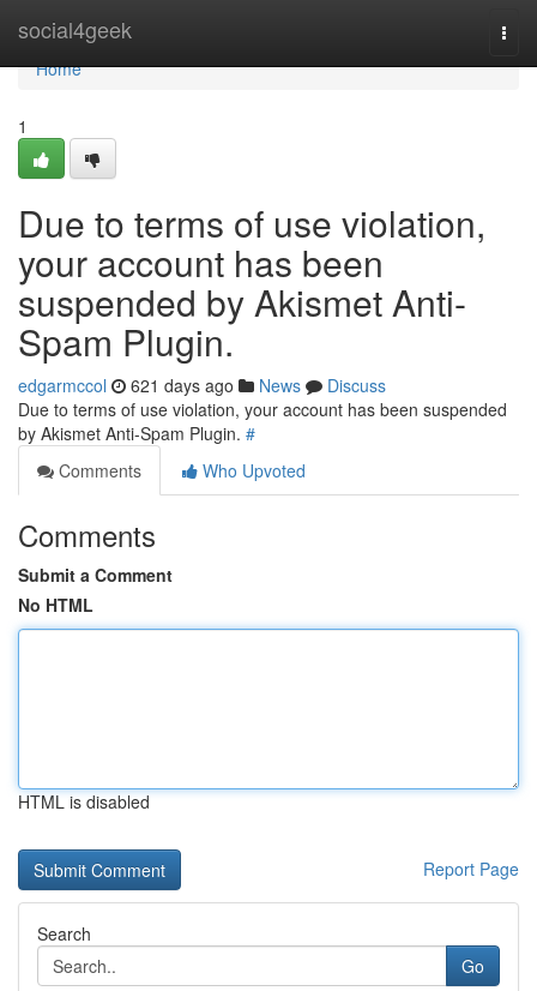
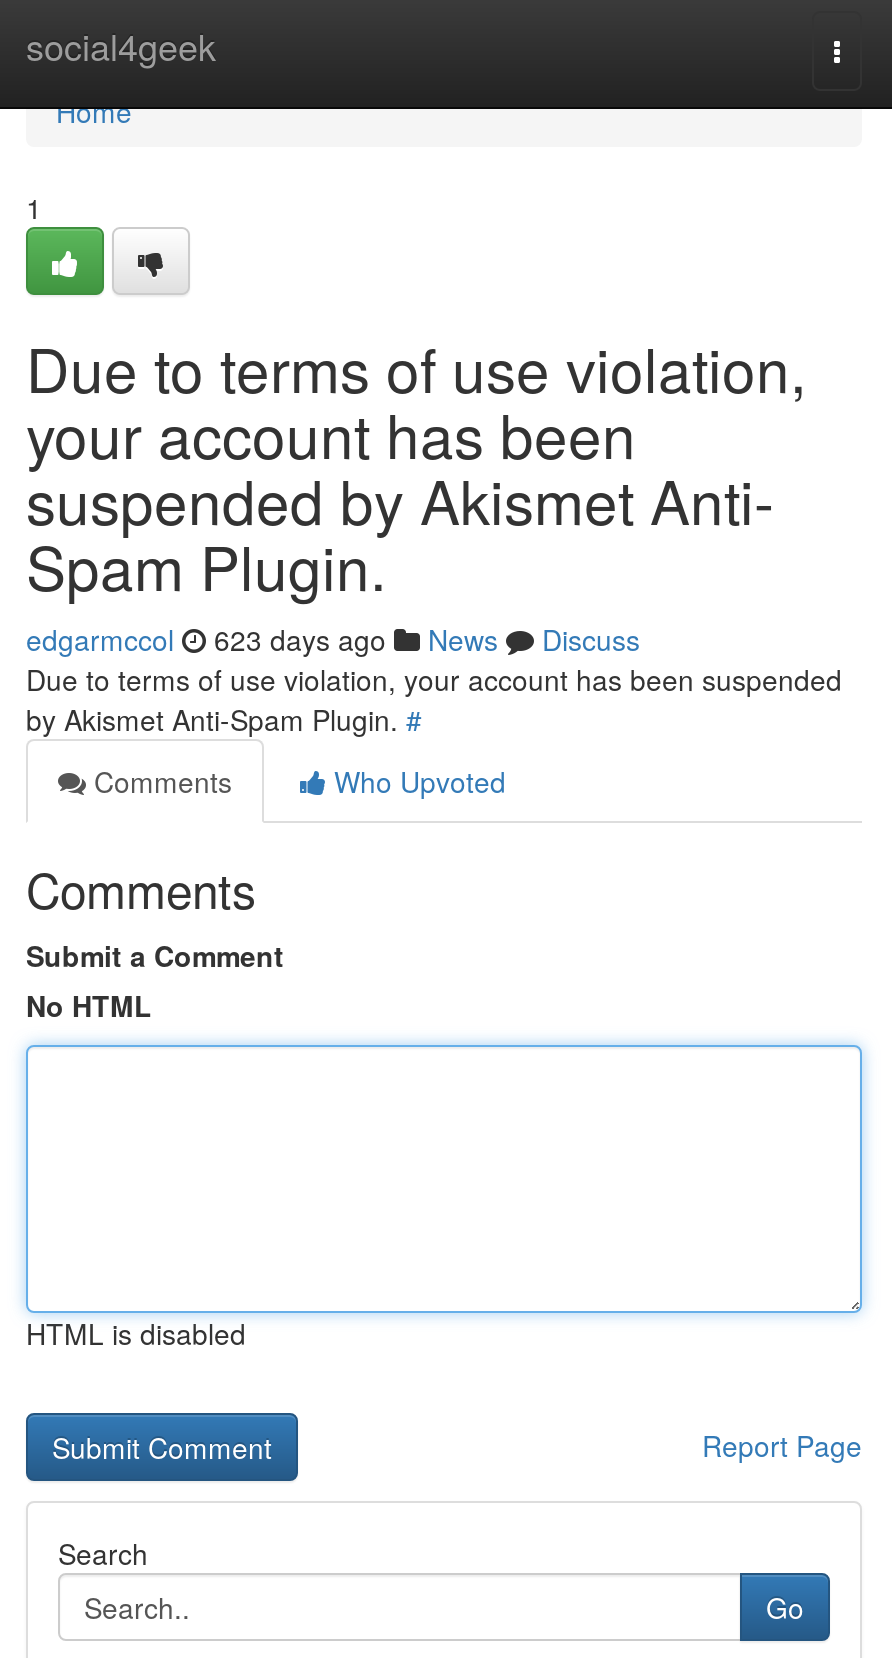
- edgarmccol 621 days ago News Discuss
+ edgarmccol 623 days ago News Discuss
